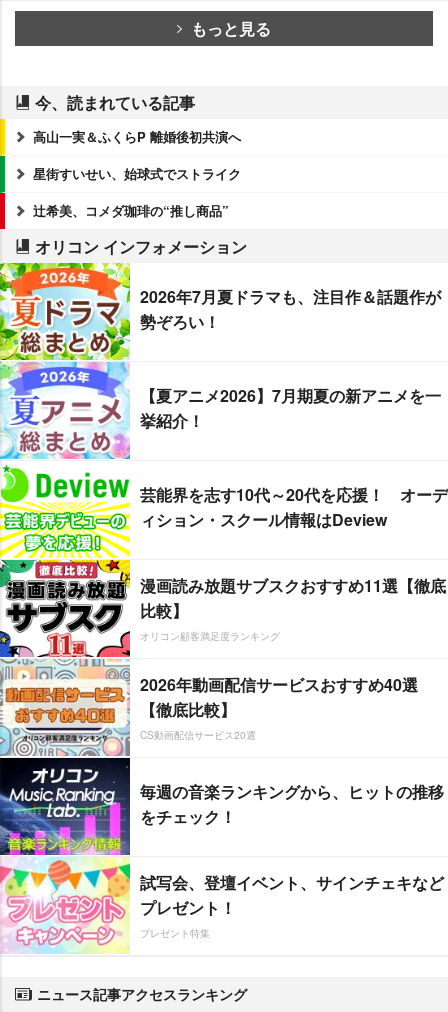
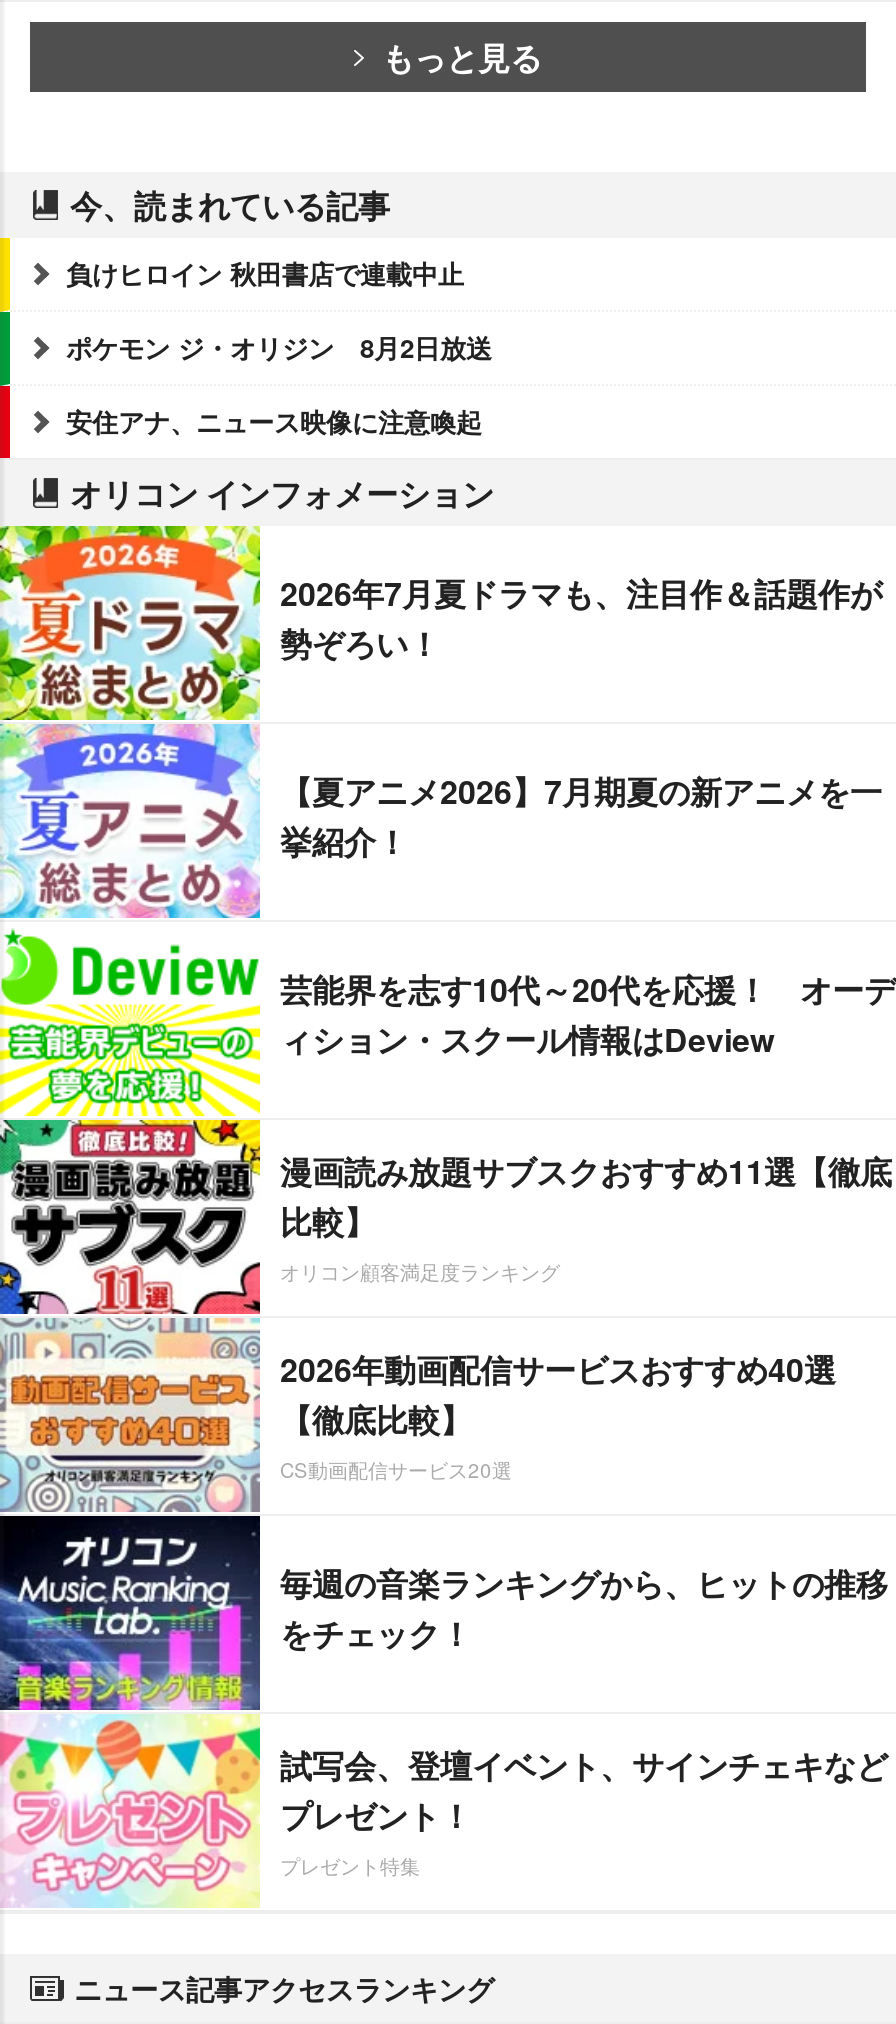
- 高山一実＆ふくらP 離婚後初共演へ
+ 負けヒロイン 秋田書店で連載中止

- 星街すいせい、始球式でストライク
+ ポケモン ジ・オリジン 8月2日放送

- 辻希美、コメダ珈琲の“推し商品”
+ 安住アナ、ニュース映像に注意喚起
